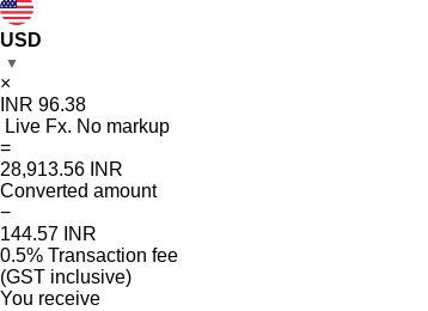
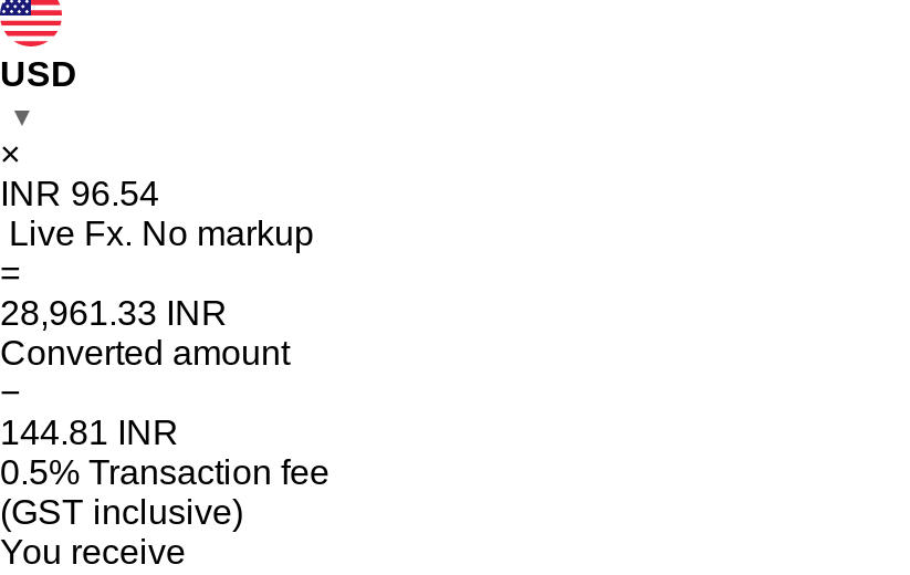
- INR 96.38
+ INR 96.54

- 28,913.56 INR
+ 28,961.33 INR

- 144.57 INR
+ 144.81 INR
